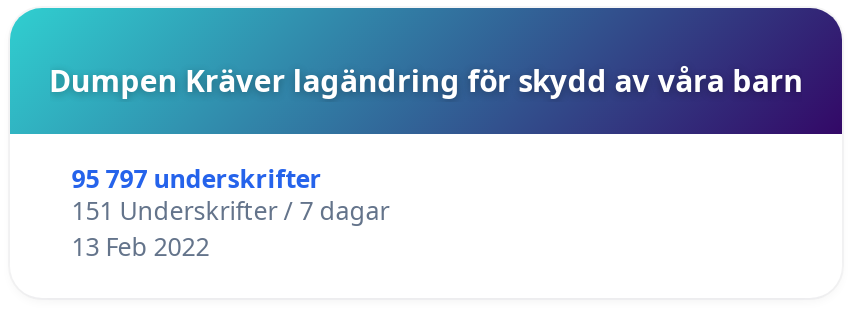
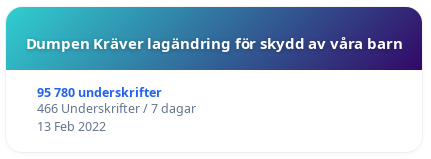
- 95 797 underskrifter
+ 95 780 underskrifter

- 151 Underskrifter / 7 dagar
+ 466 Underskrifter / 7 dagar
